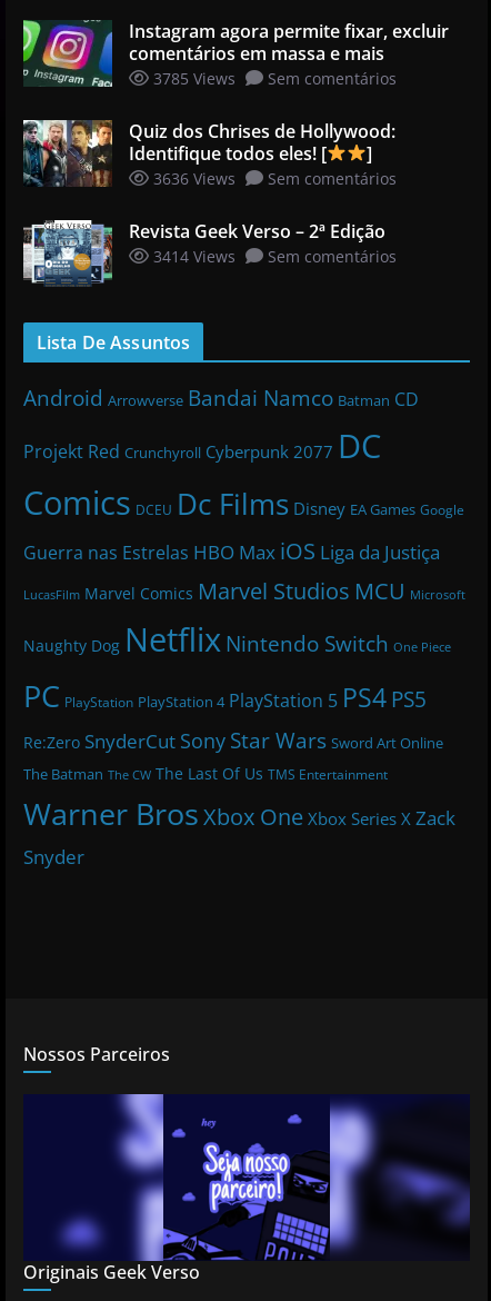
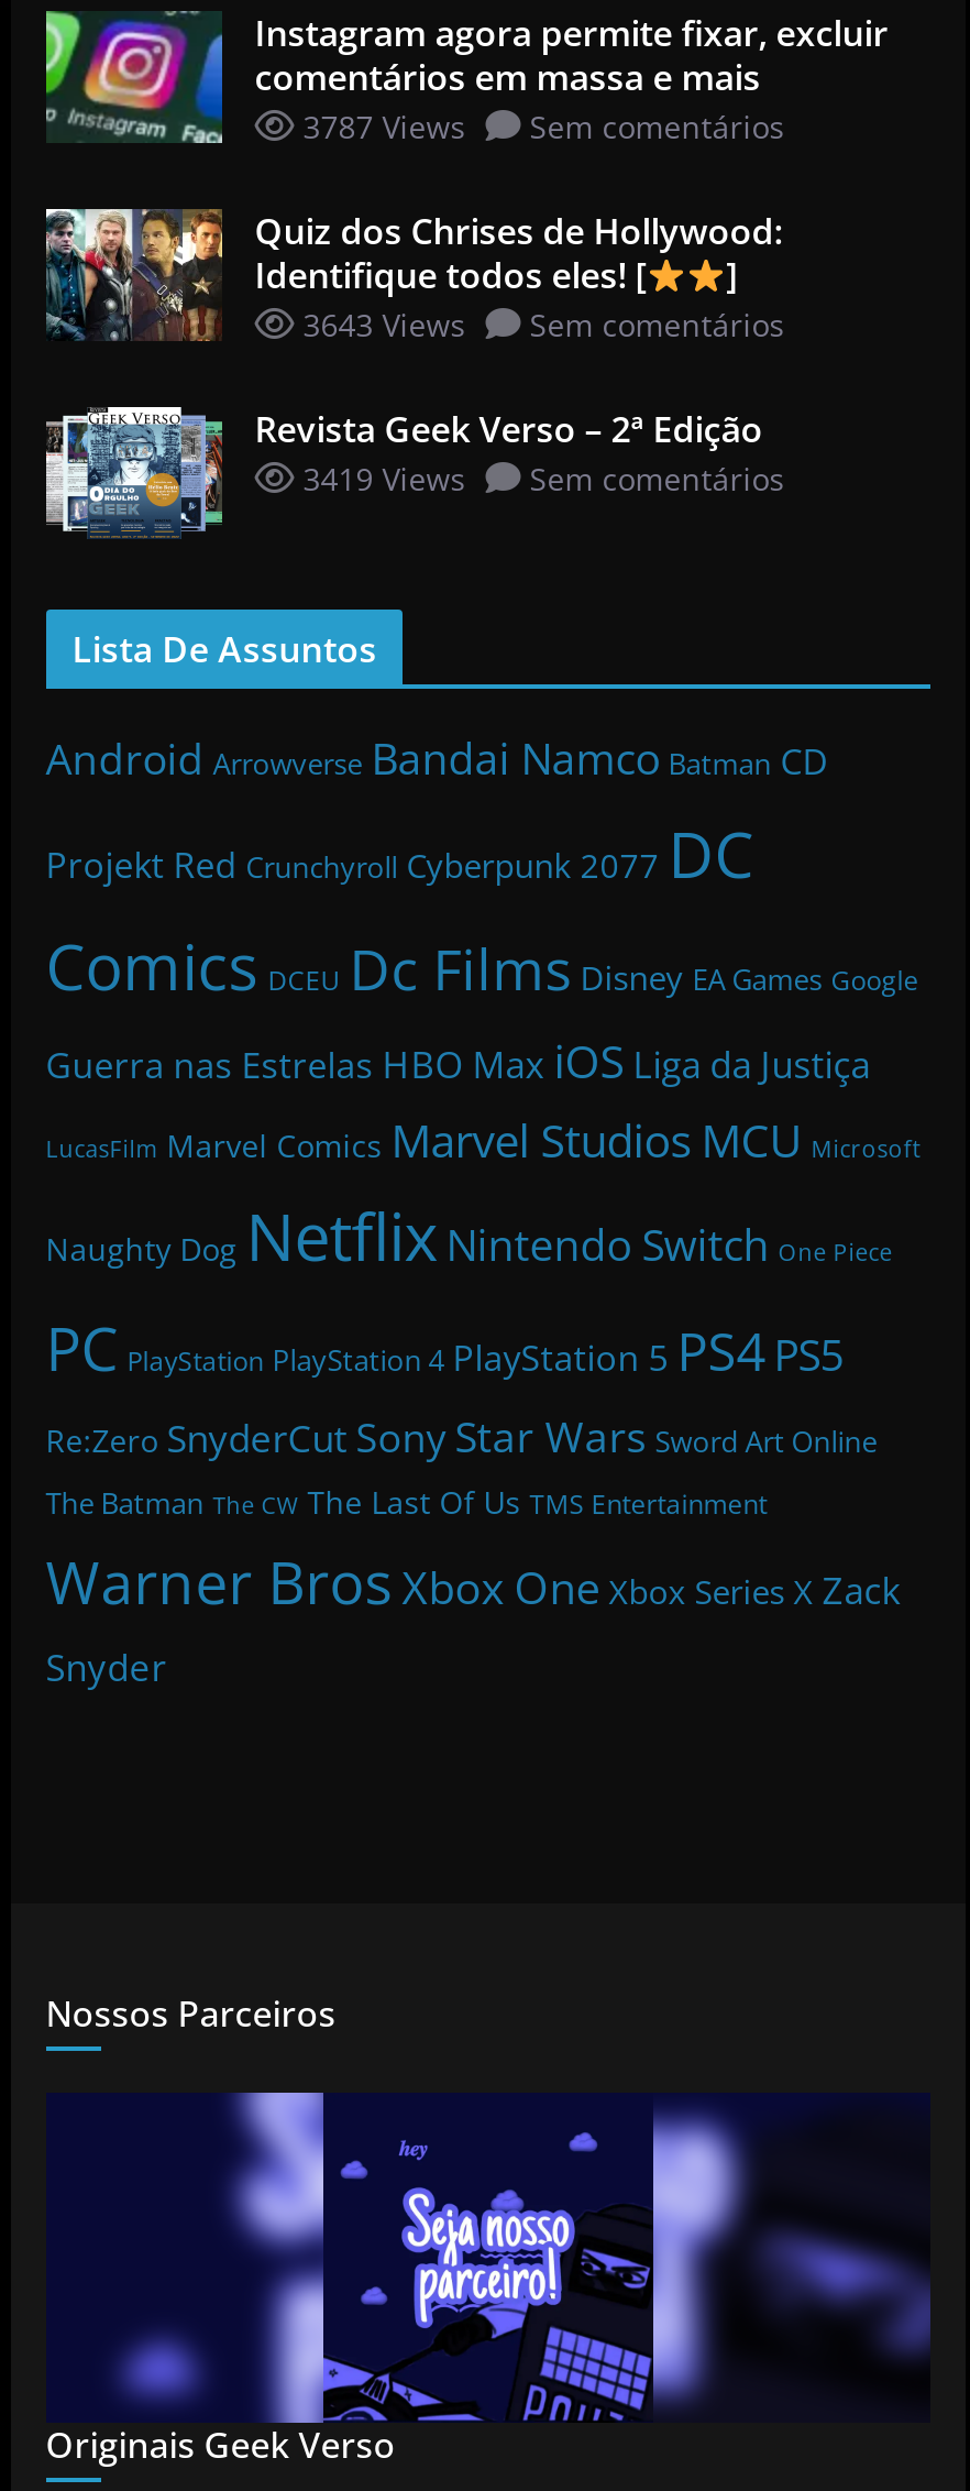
- 3785 Views Sem comentários
+ 3787 Views Sem comentários

- 3636 Views Sem comentários
+ 3643 Views Sem comentários

- 3414 Views Sem comentários
+ 3419 Views Sem comentários
